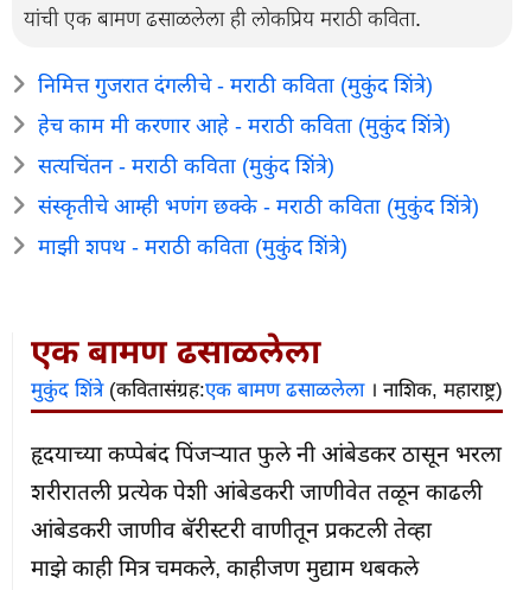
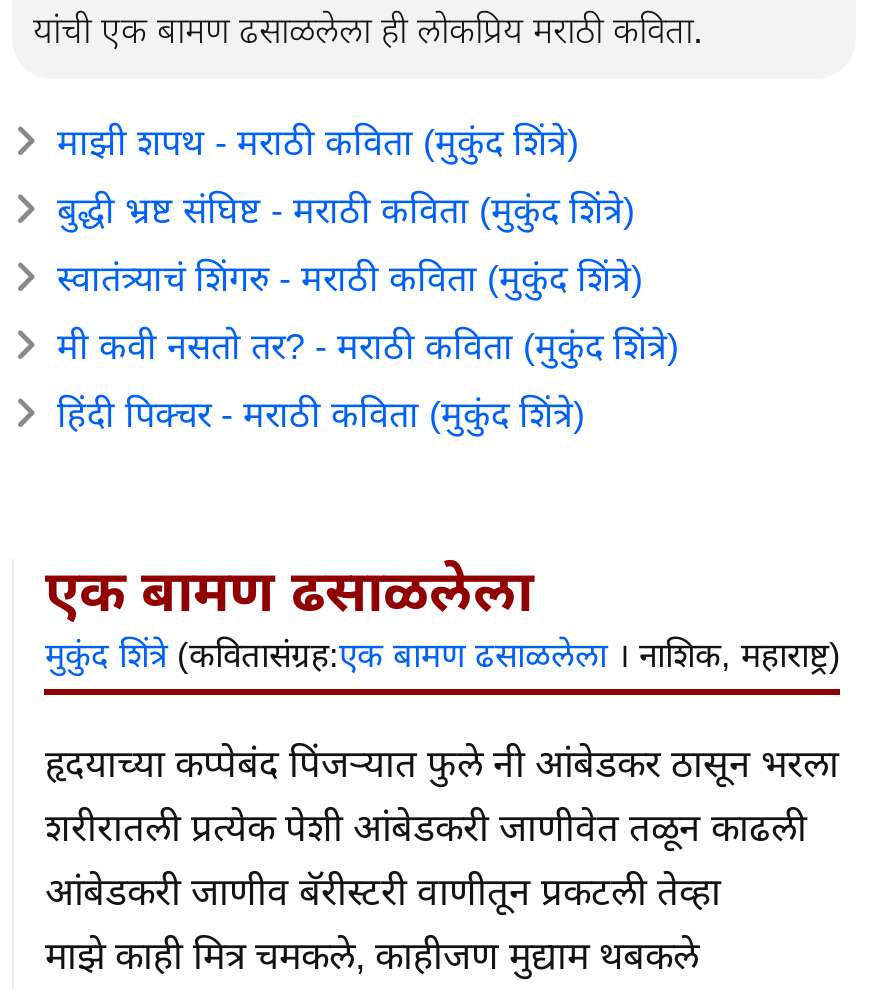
- निमित्त गुजरात दंगलीचे - मराठी कविता (मुकुंद शिंत्रे)
- हेच काम मी करणार आहे - मराठी कविता (मुकुंद शिंत्रे)
- सत्यचिंतन - मराठी कविता (मुकुंद शिंत्रे)
- संस्कृतीचे आम्ही भणंग छक्के - मराठी कविता (मुकुंद शिंत्रे)

moved up: माझी शपथ - मराठी कविता (मुकुंद शिंत्रे)

+ बुद्धी भ्रष्ट संघिष्ट - मराठी कविता (मुकुंद शिंत्रे)
+ स्वातंत्र्याचं शिंगरु - मराठी कविता (मुकुंद शिंत्रे)
+ मी कवी नसतो तर? - मराठी कविता (मुकुंद शिंत्रे)
+ हिंदी पिक्चर - मराठी कविता (मुकुंद शिंत्रे)
